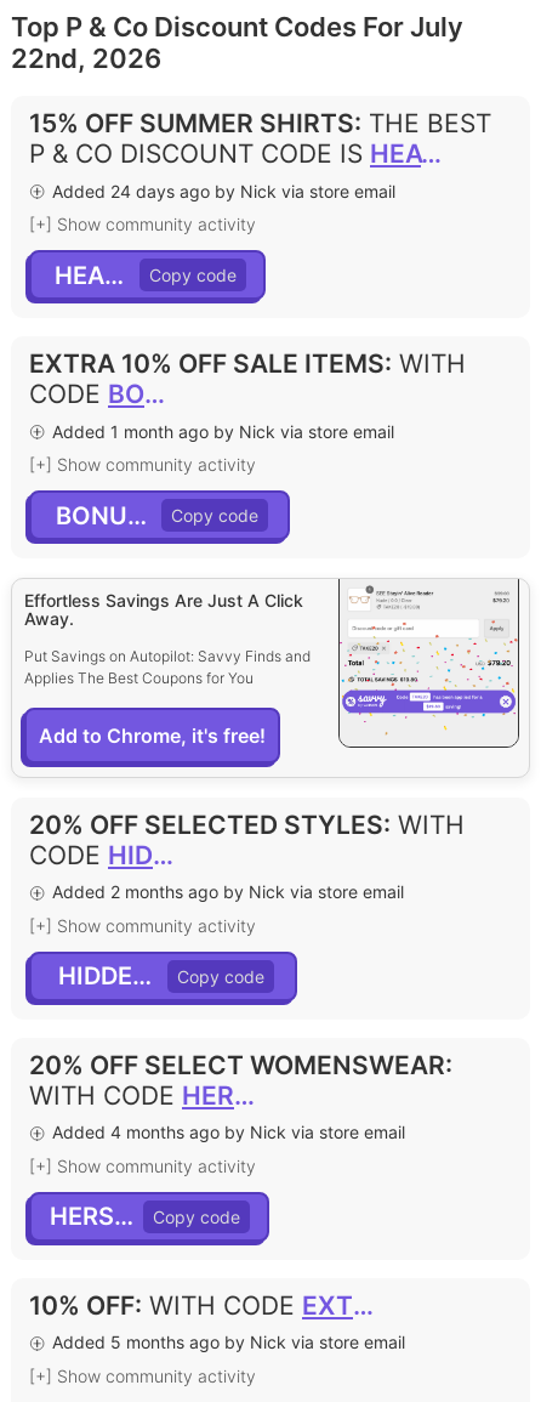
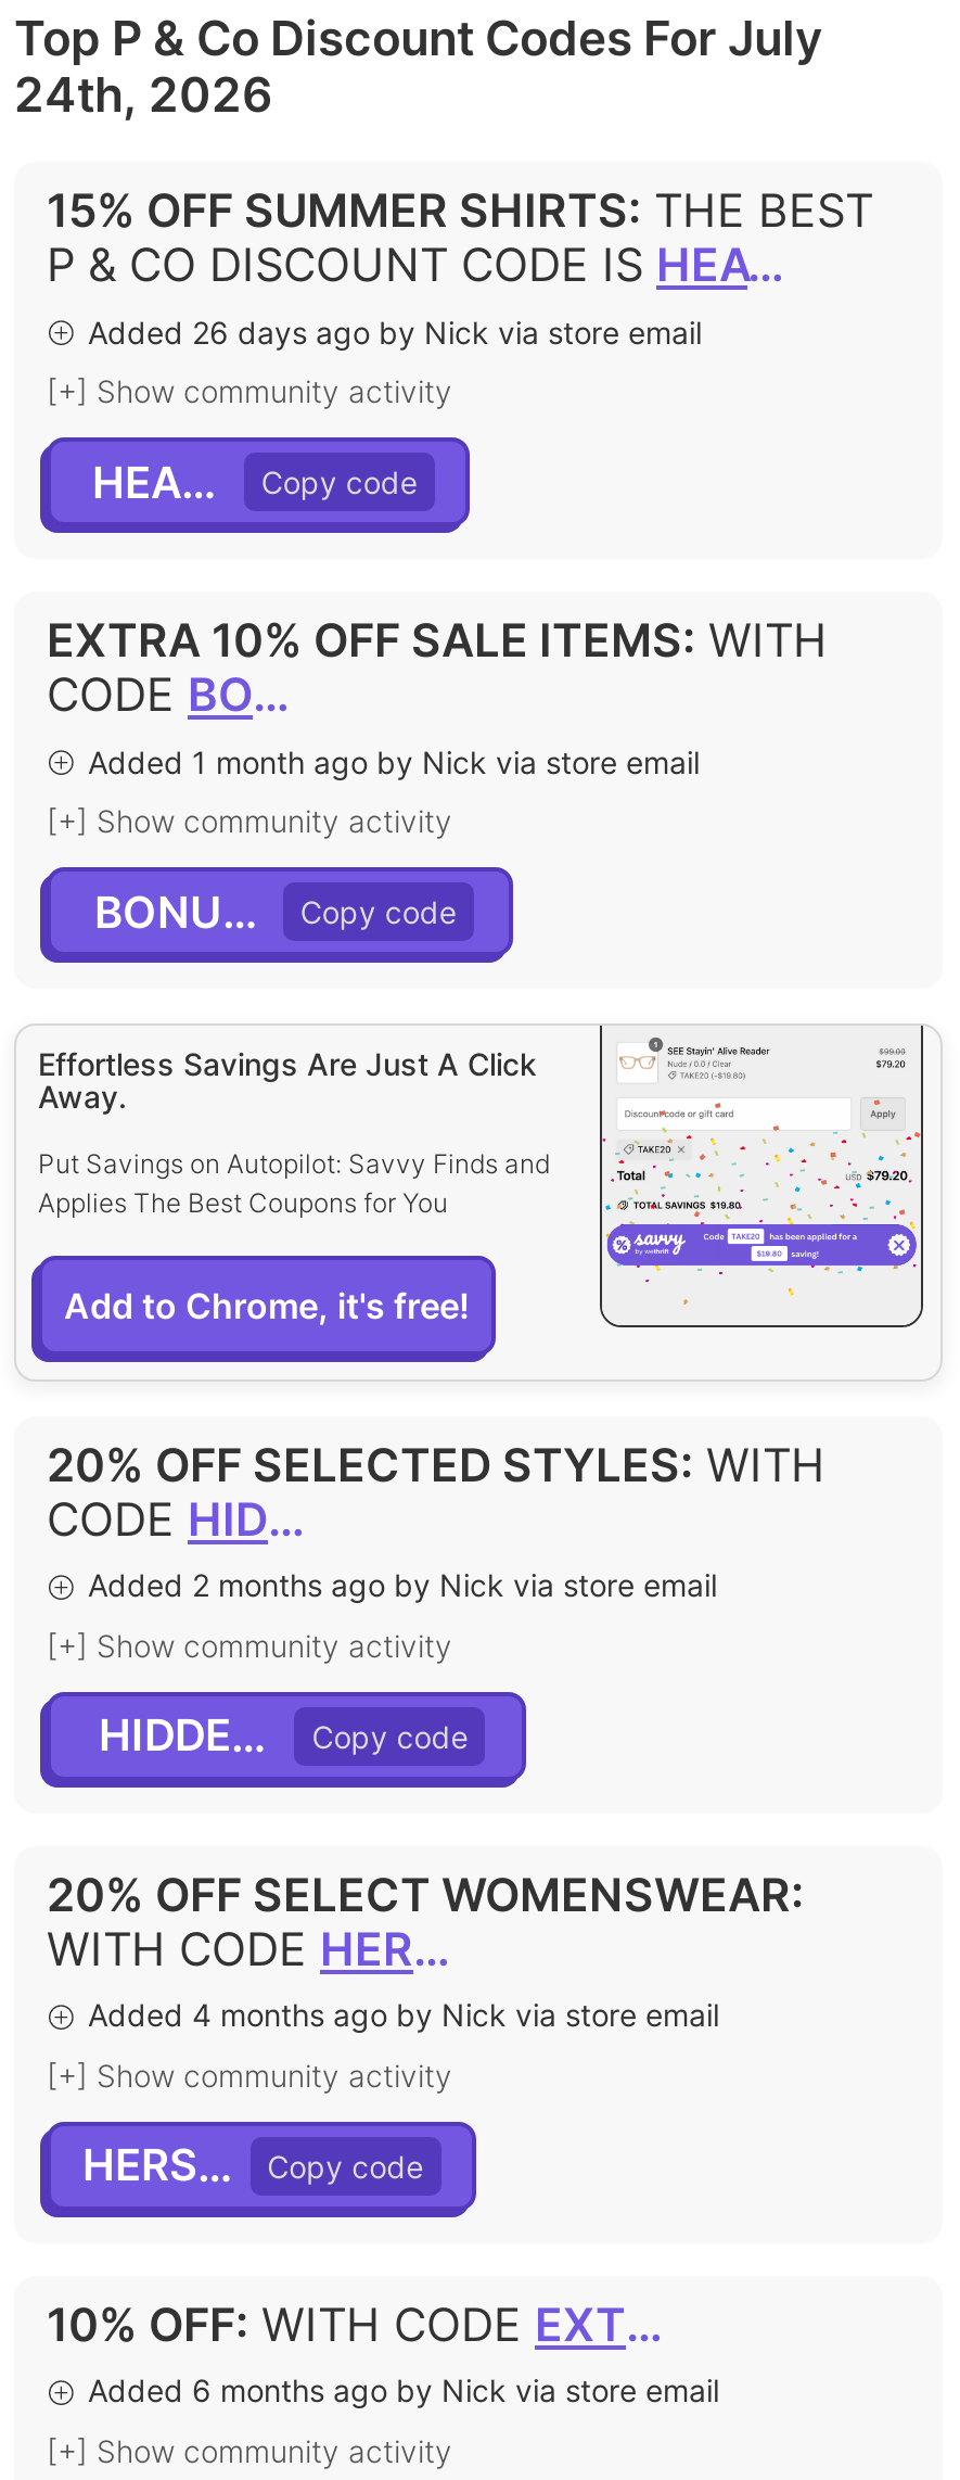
- 22nd, 2026
+ 24th, 2026

- Added 24 days ago by Nick via store email
+ Added 26 days ago by Nick via store email

- Added 5 months ago by Nick via store email
+ Added 6 months ago by Nick via store email
